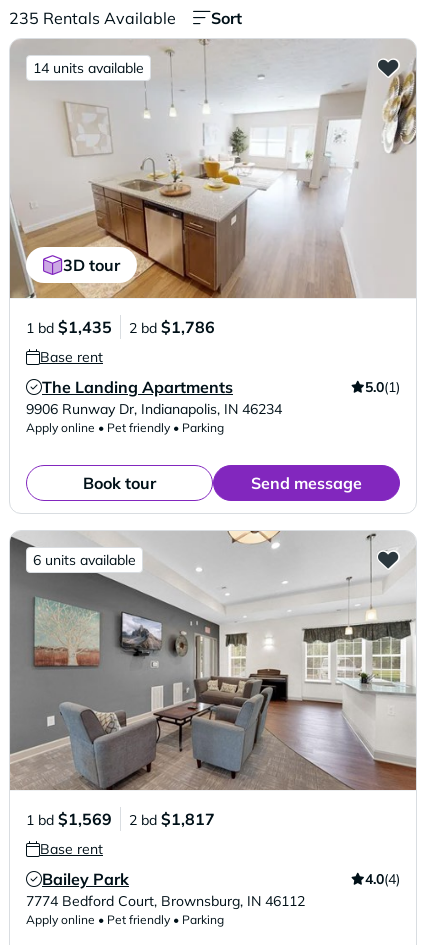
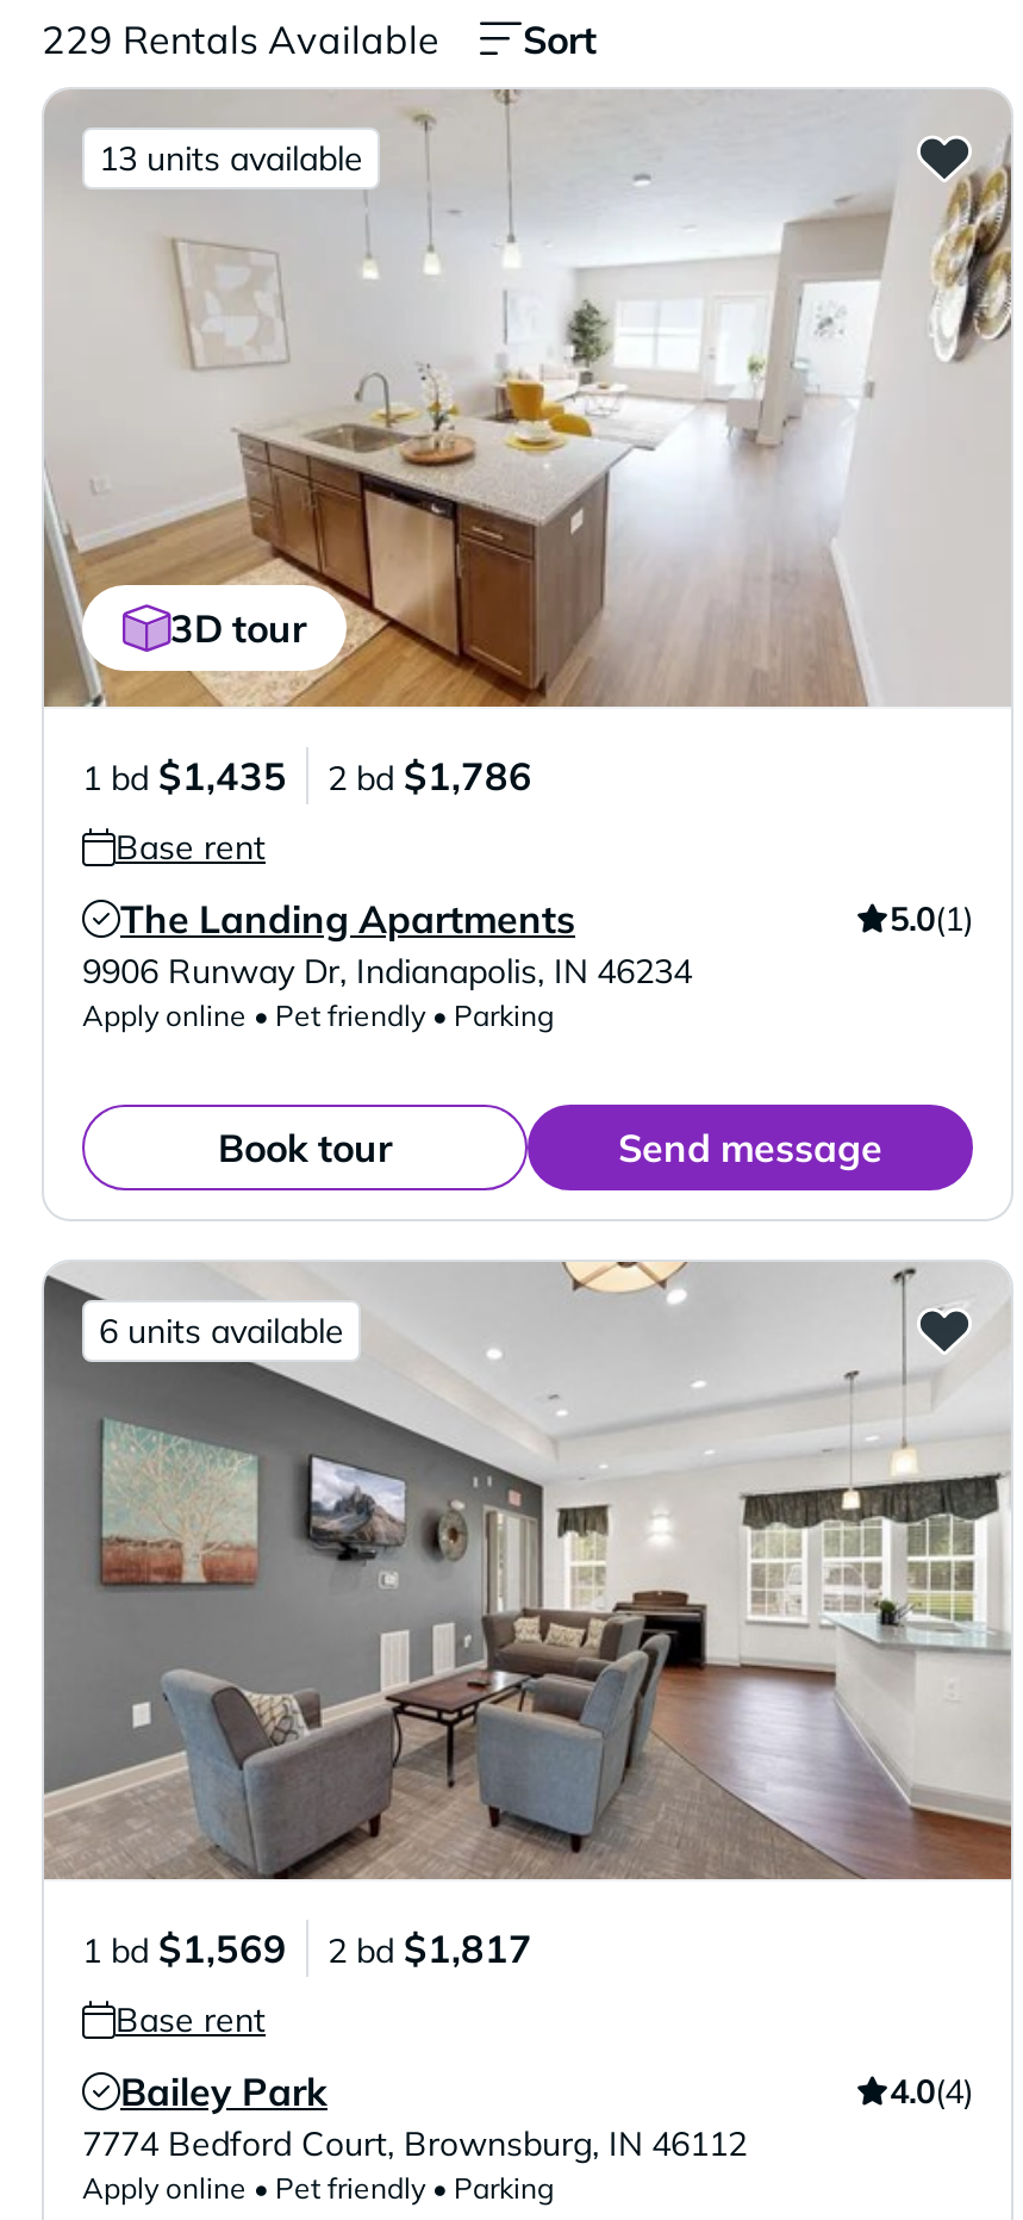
- 235 Rentals Available
+ 229 Rentals Available

- 14 units available
+ 13 units available
